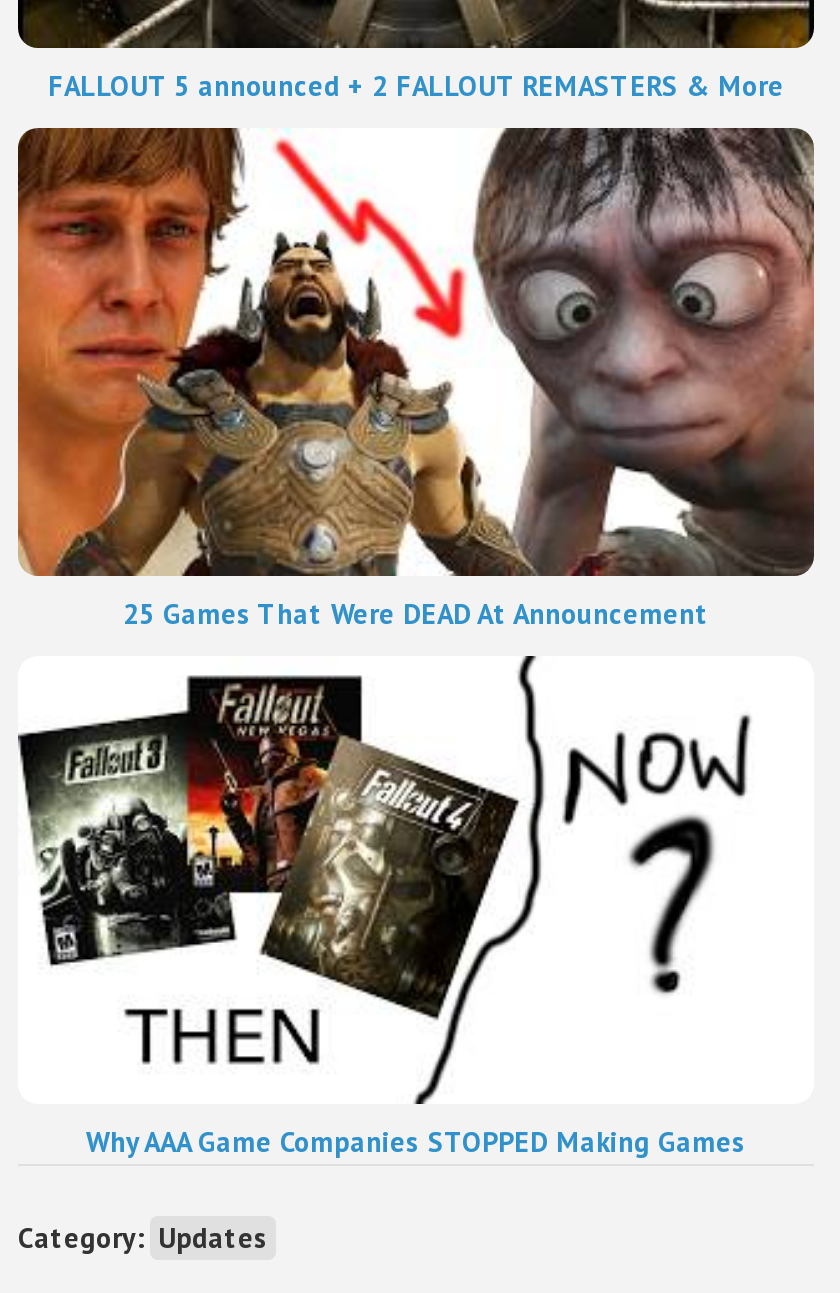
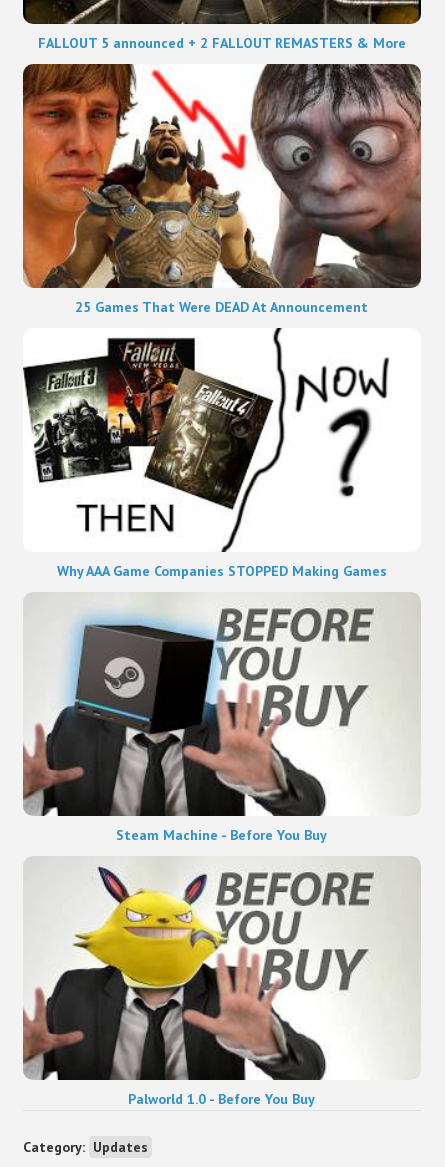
+ [image]
+ Palworld 1.0 - Before You Buy

+ [image]
+ Steam Machine - Before You Buy
